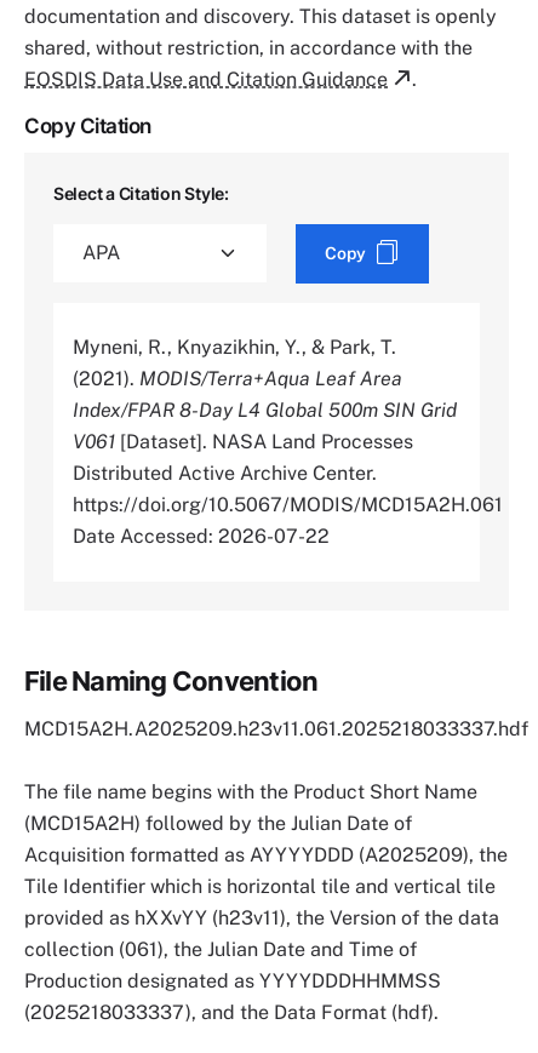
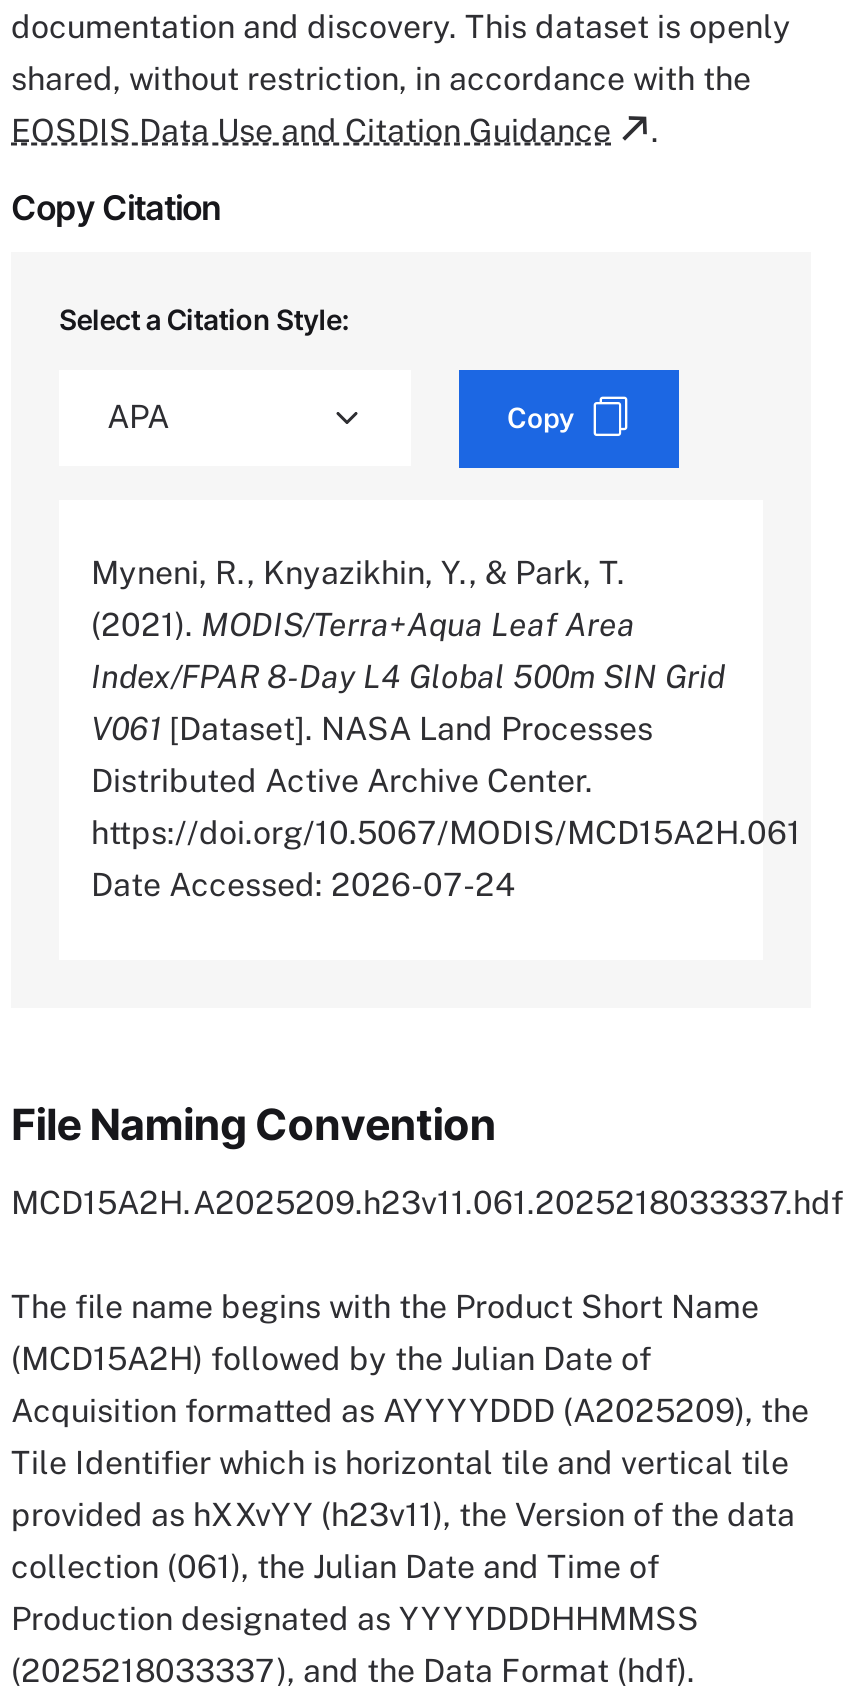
- Date Accessed: 2026-07-22
+ Date Accessed: 2026-07-24
